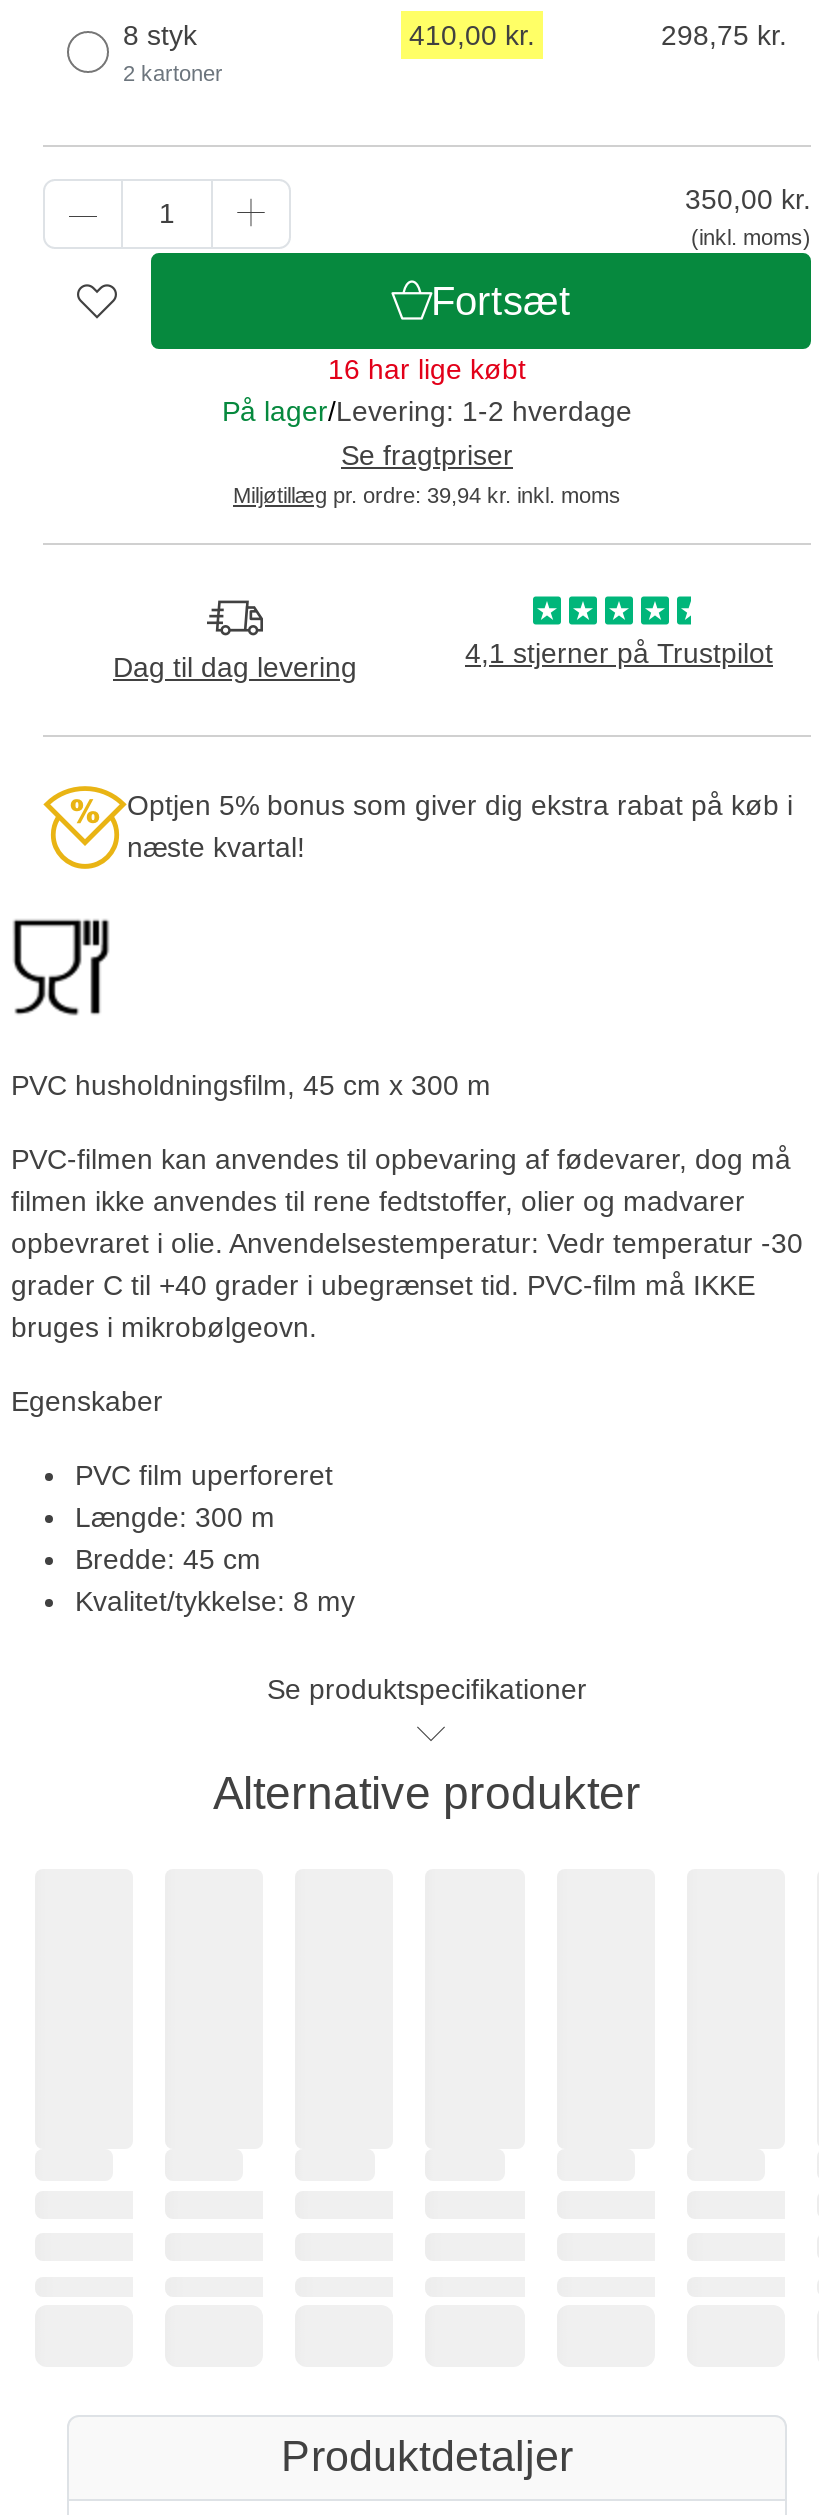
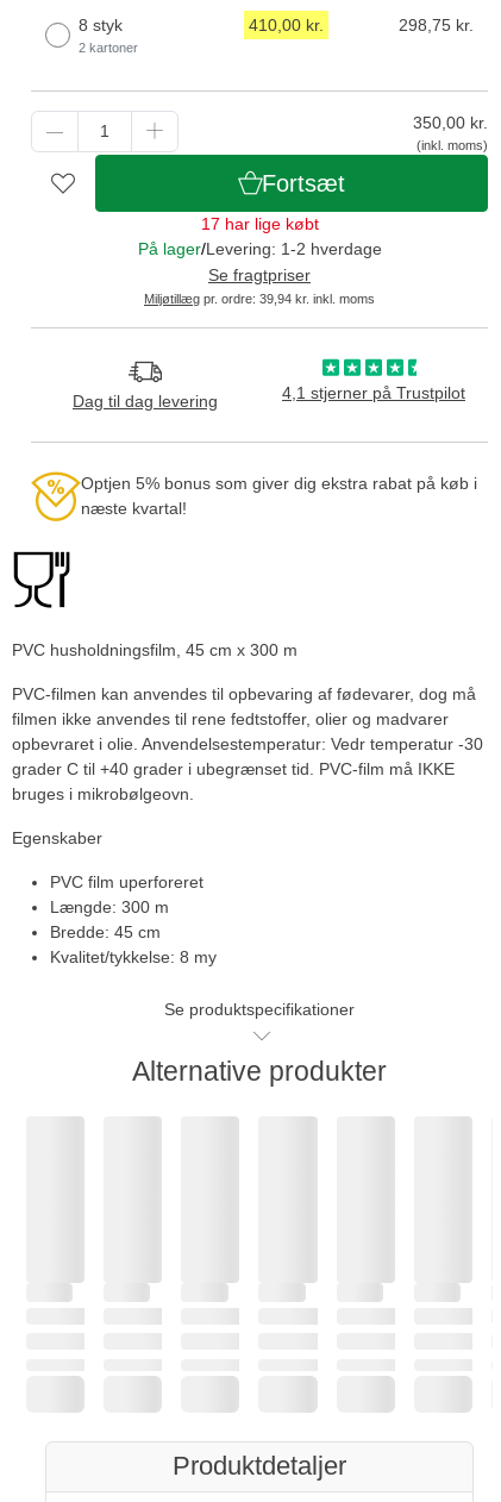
- 16 har lige købt
+ 17 har lige købt
